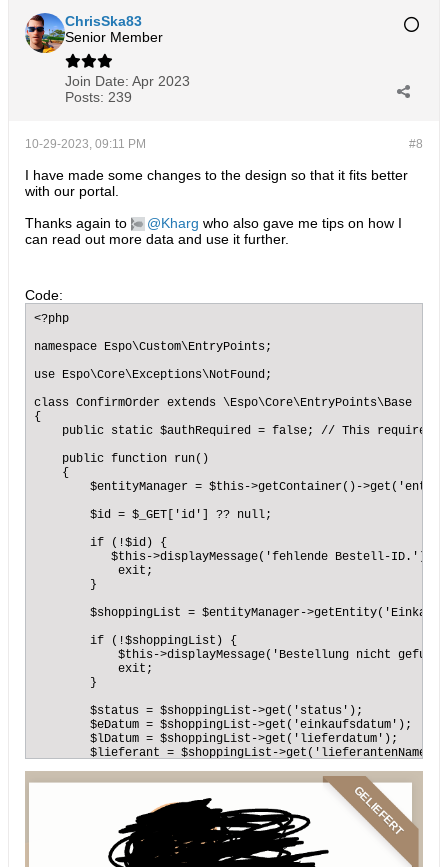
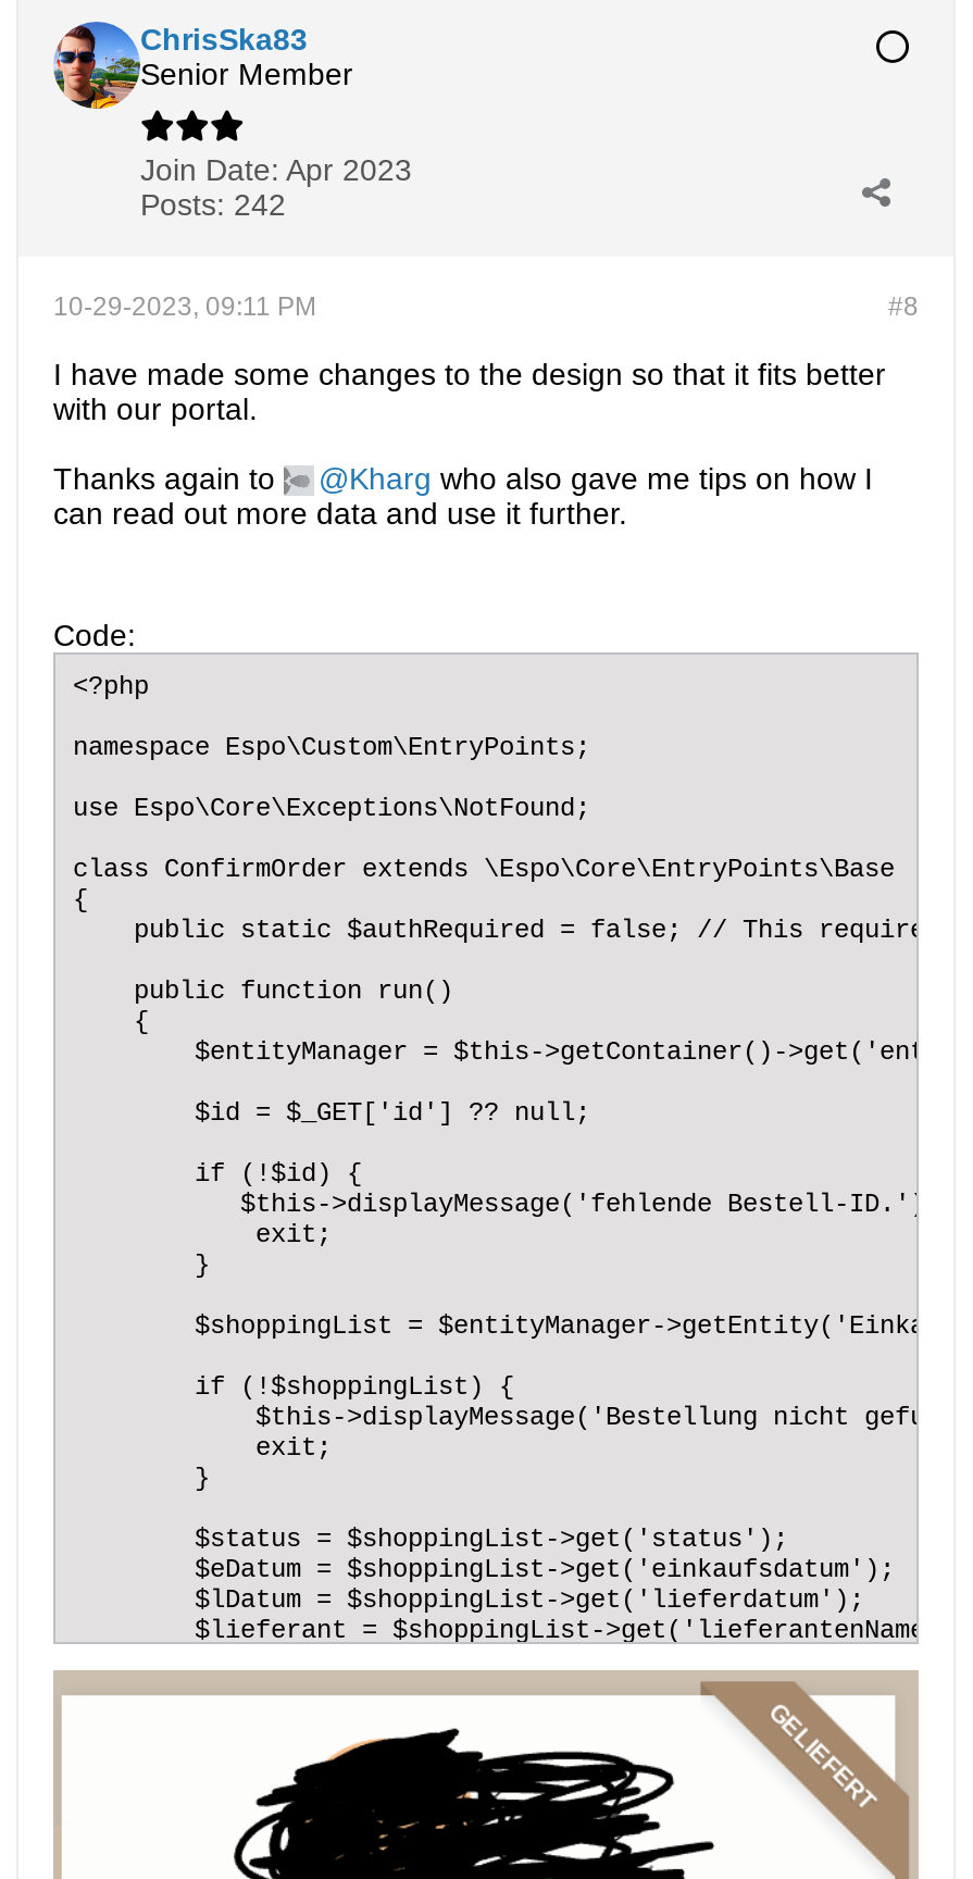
- Posts: 239
+ Posts: 242
